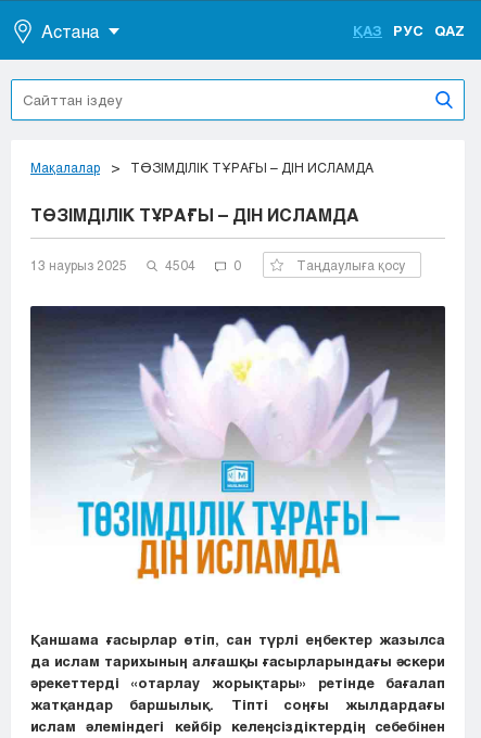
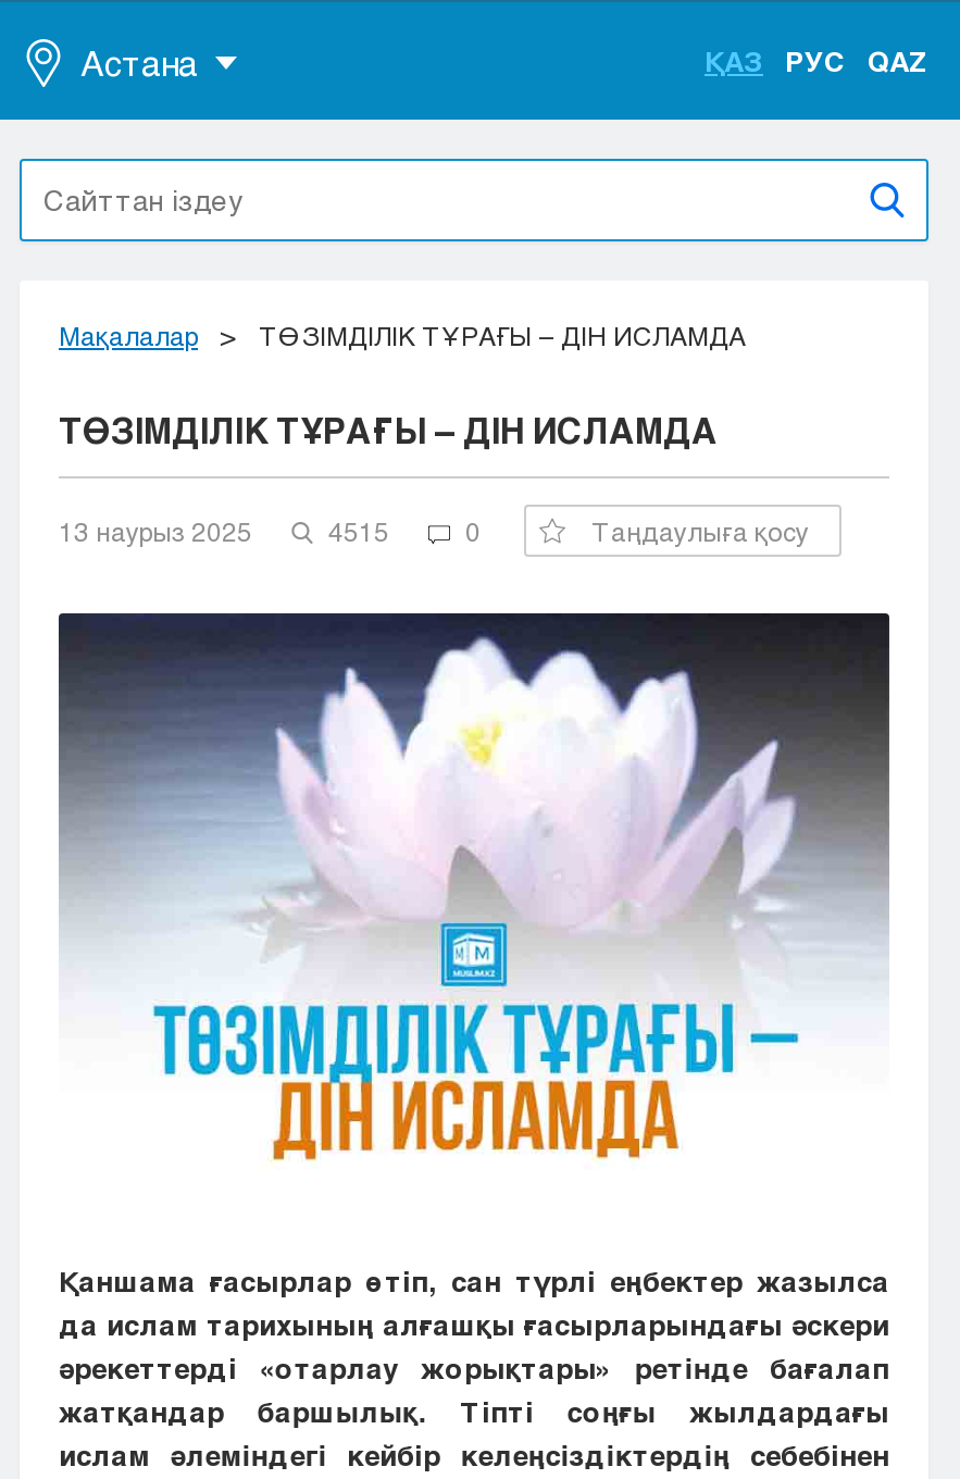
- 4504
+ 4515
